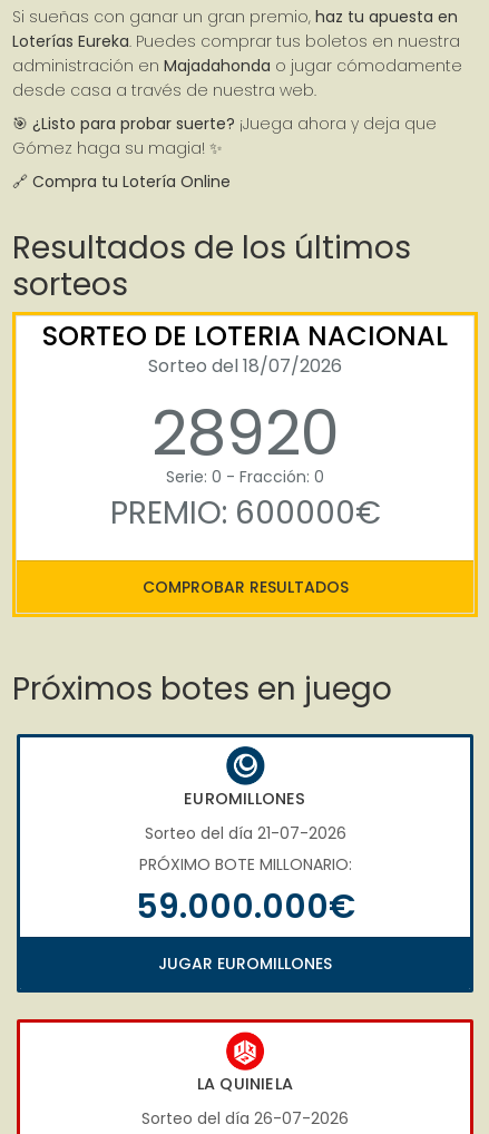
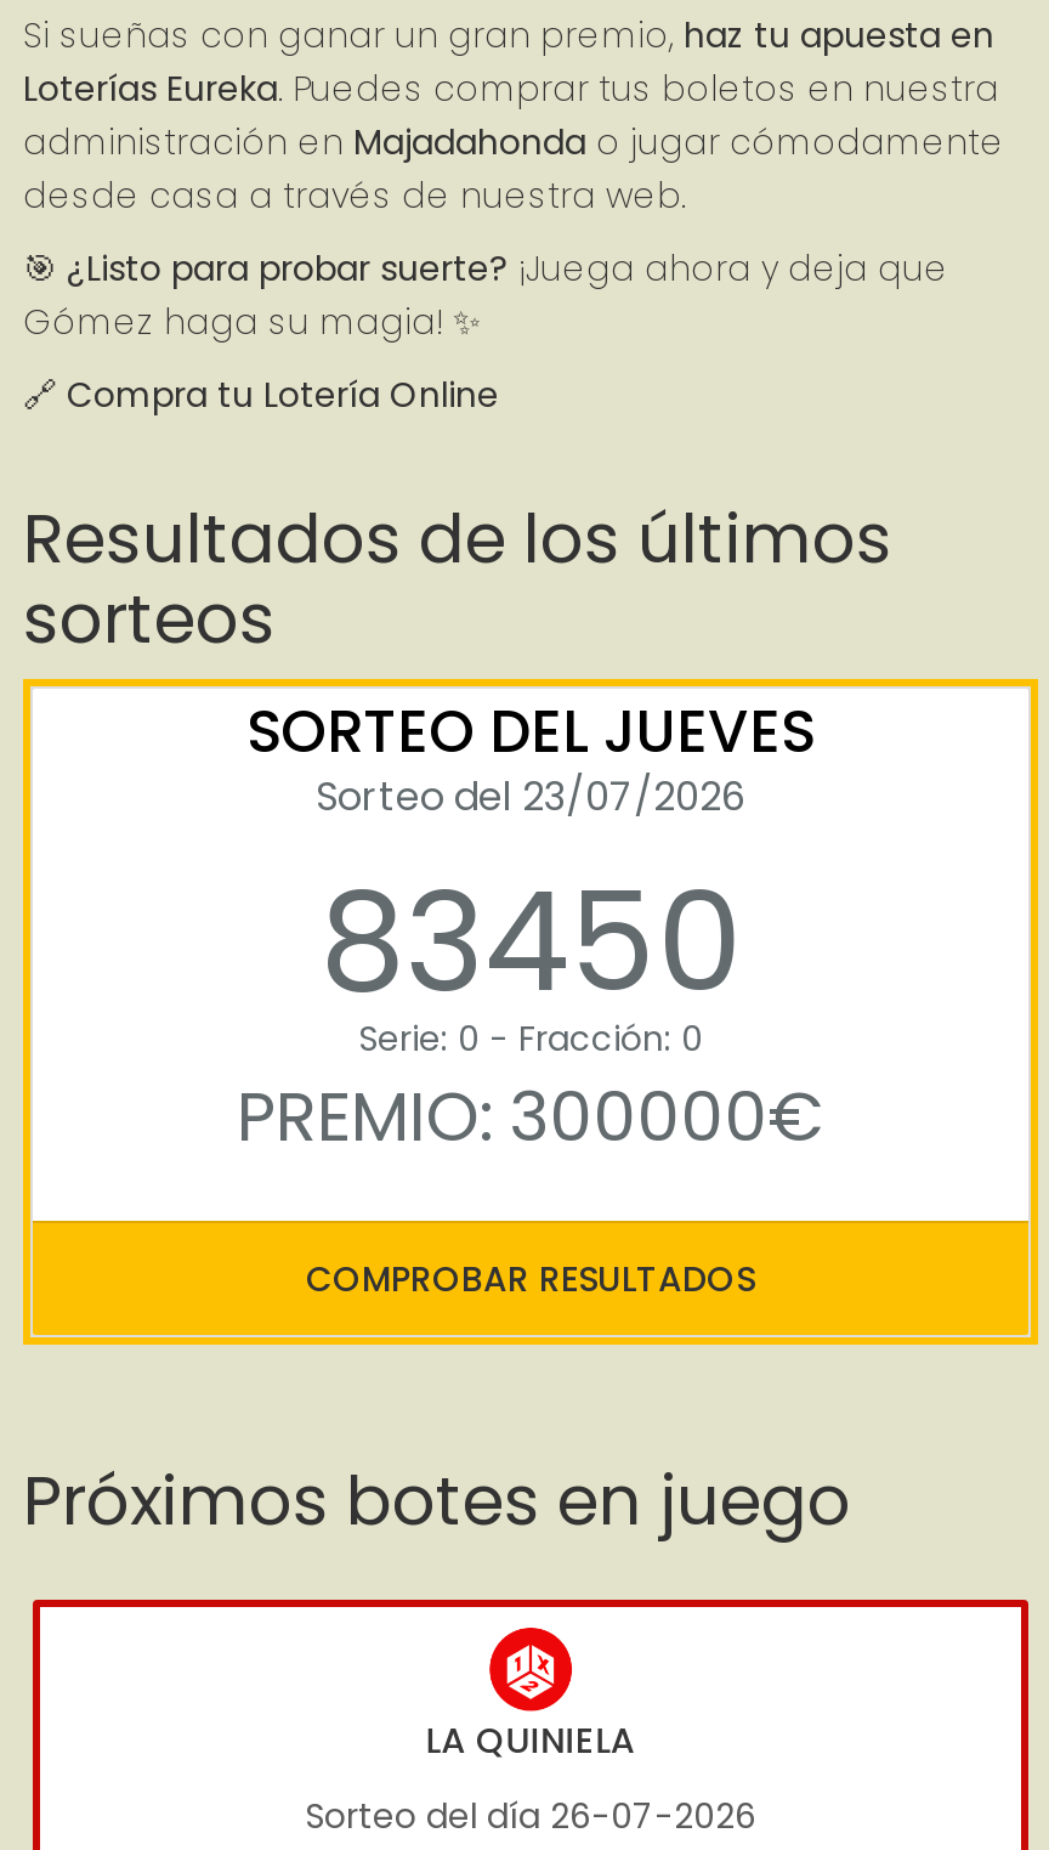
- SORTEO DE LOTERIA NACIONAL
- Sorteo del 18/07/2026
- 28920
+ SORTEO DEL JUEVES
+ Sorteo del 23/07/2026
+ 83450

- PREMIO: 600000€
+ PREMIO: 300000€

- [image]
- EUROMILLONES
- Sorteo del día 21-07-2026
- PRÓXIMO BOTE MILLONARIO:
- 59.000.000€
- JUGAR EUROMILLONES
